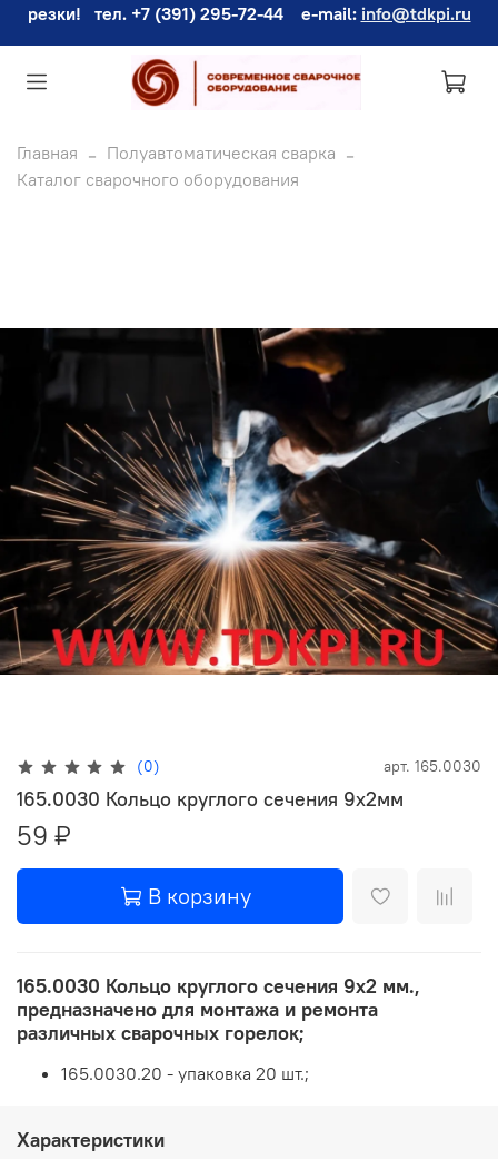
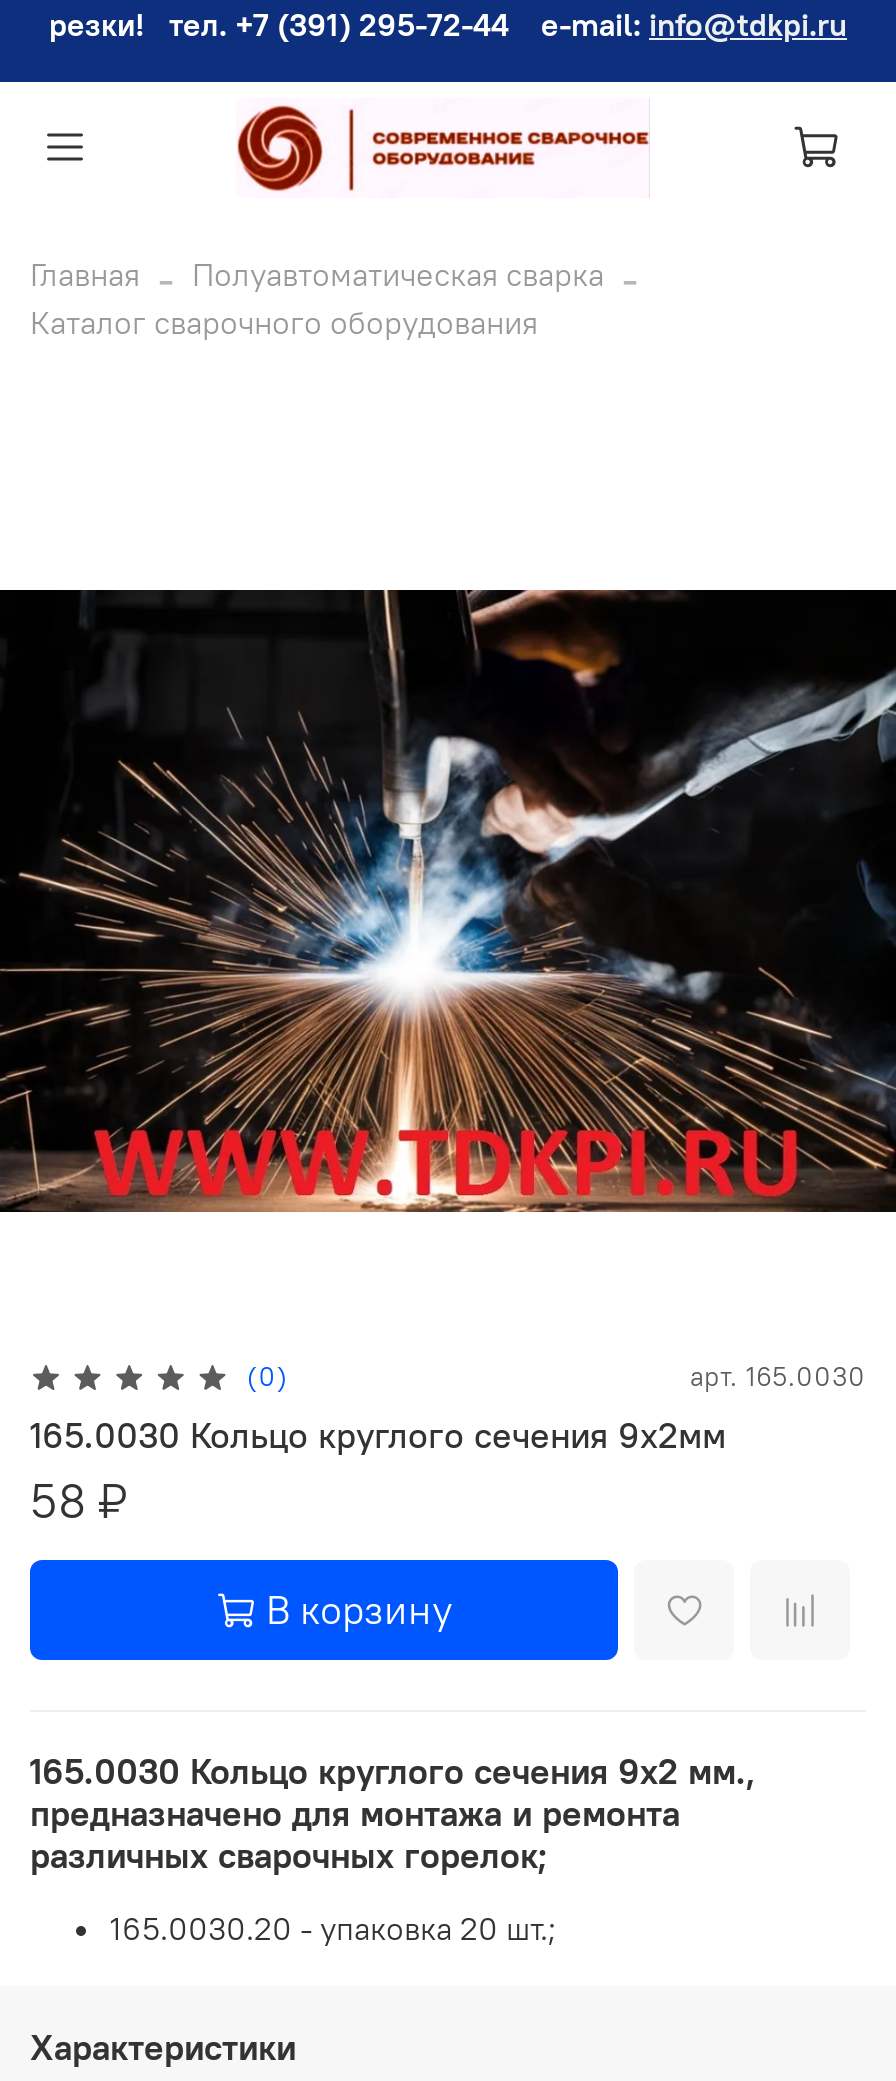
- 59 ₽
+ 58 ₽
